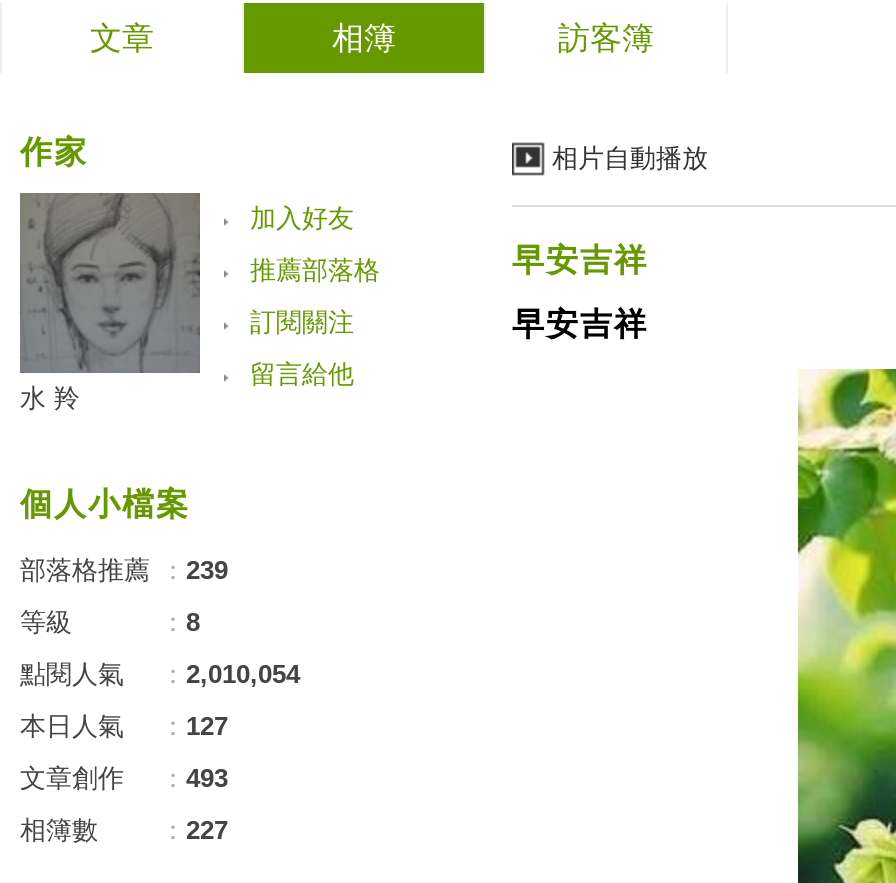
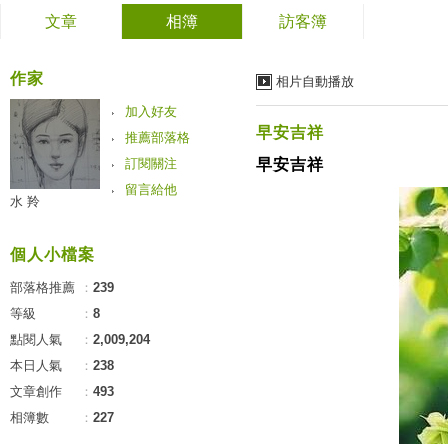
- 點閱人氣 ：2,010,054
+ 點閱人氣 ：2,009,204

- 本日人氣 ：127
+ 本日人氣 ：238
